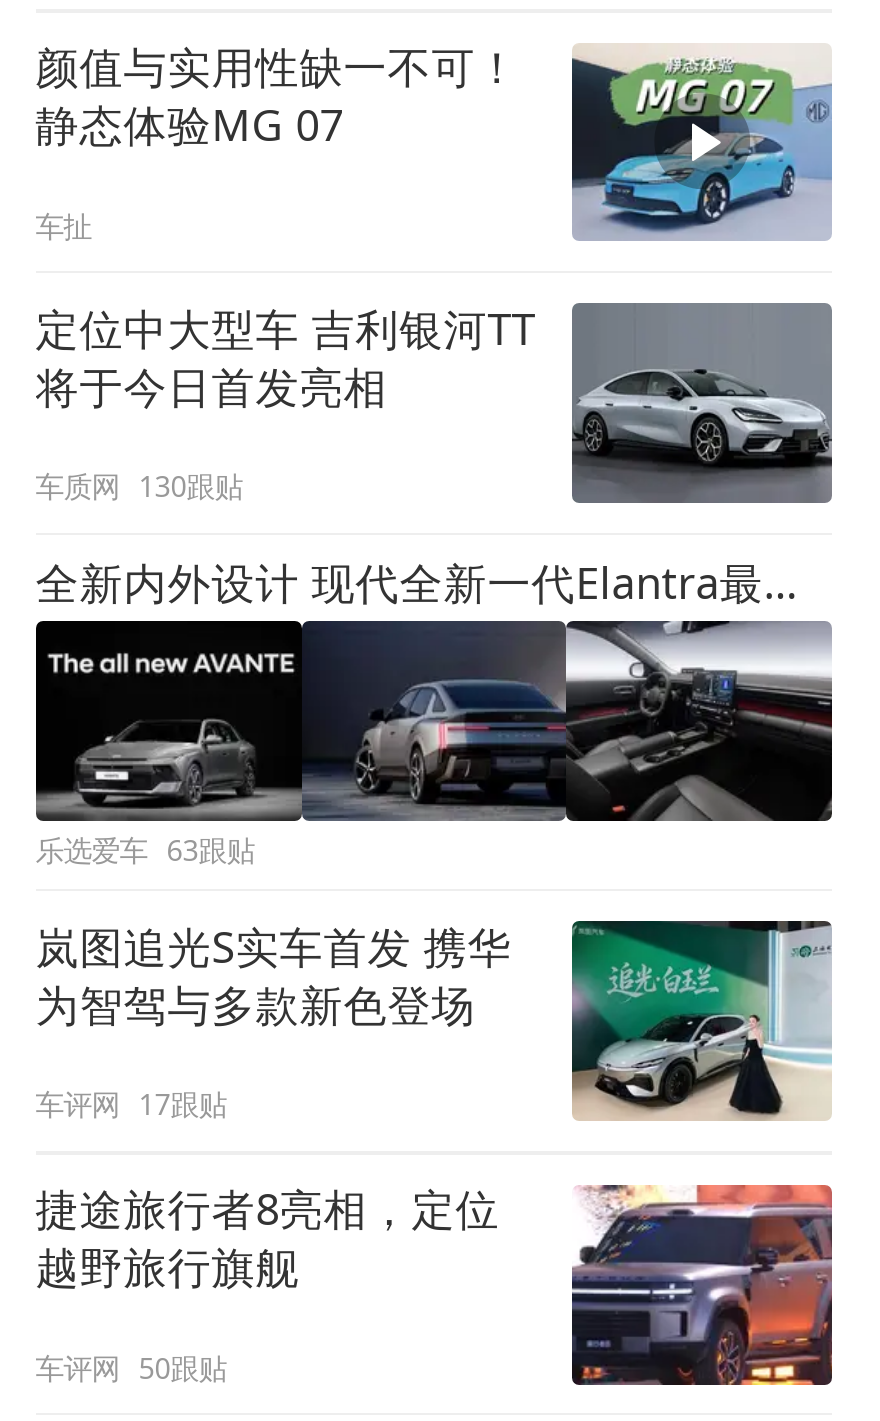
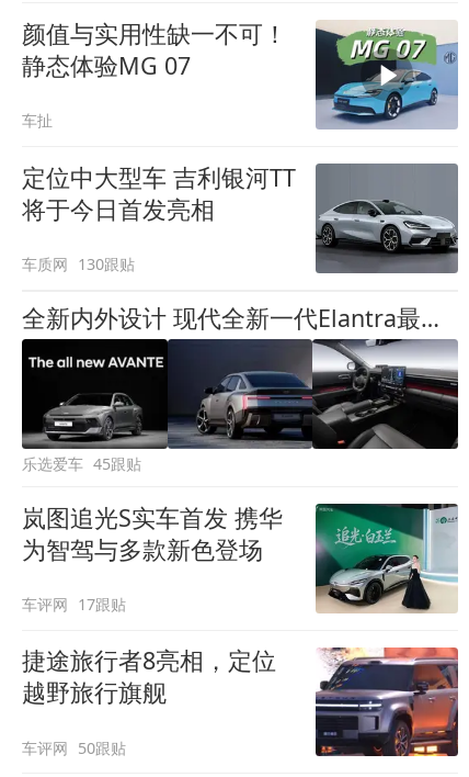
- 乐选爱车 63跟贴
+ 乐选爱车 45跟贴
